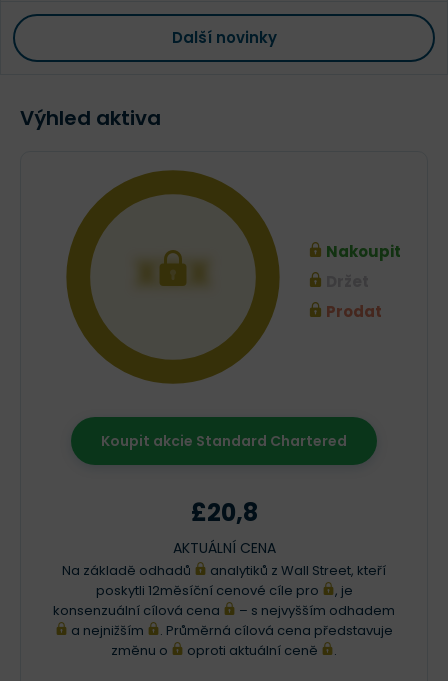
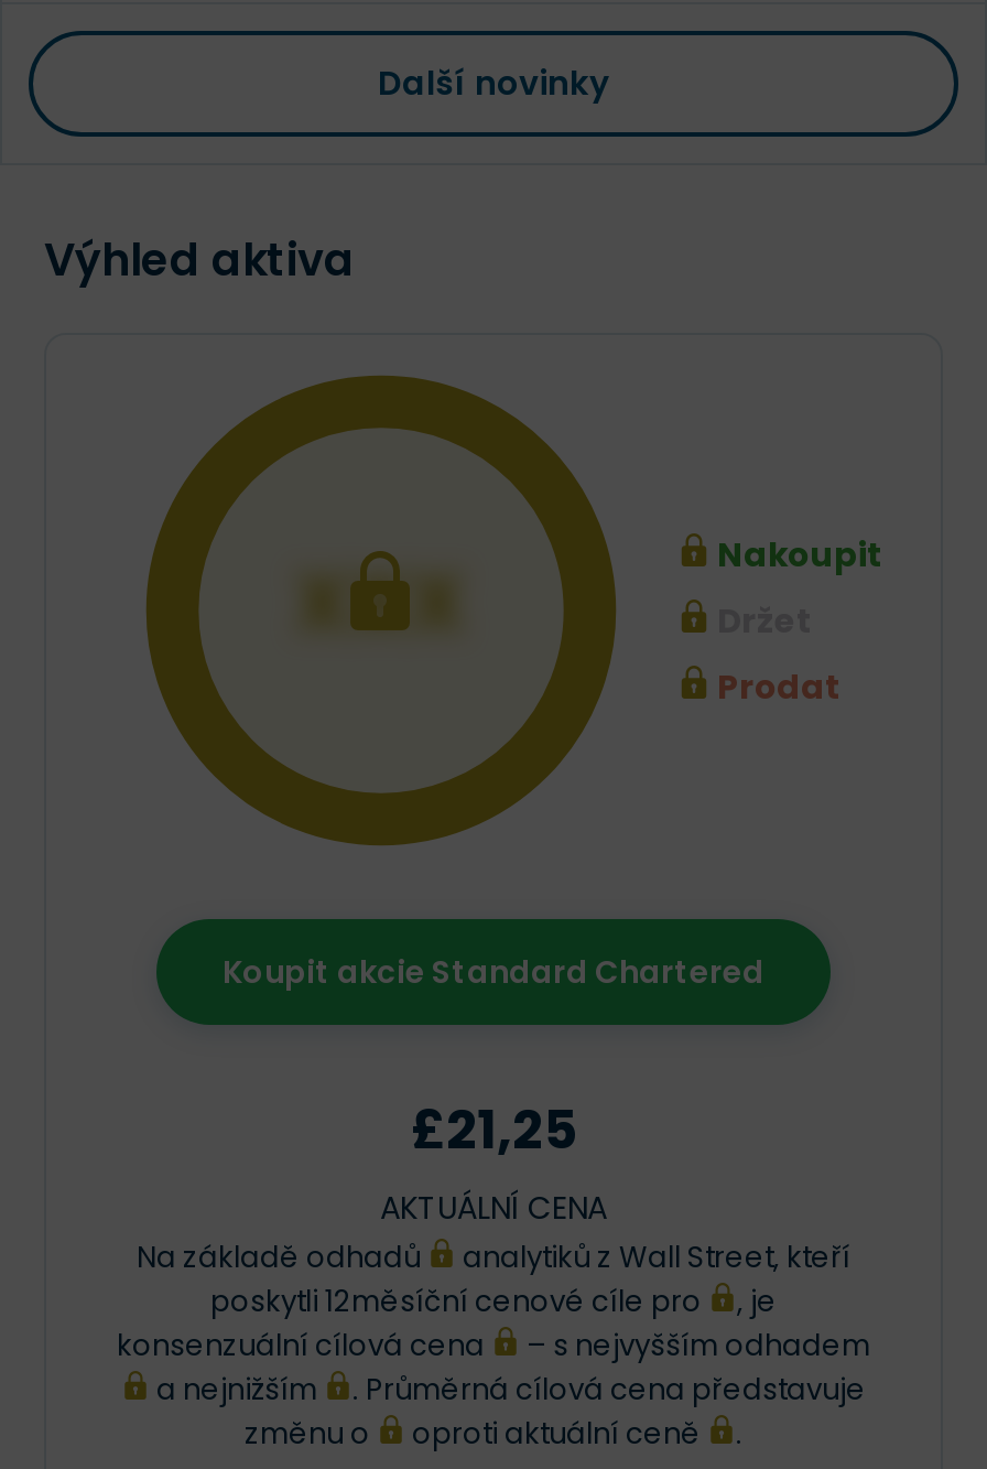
- £20,8
+ £21,25
